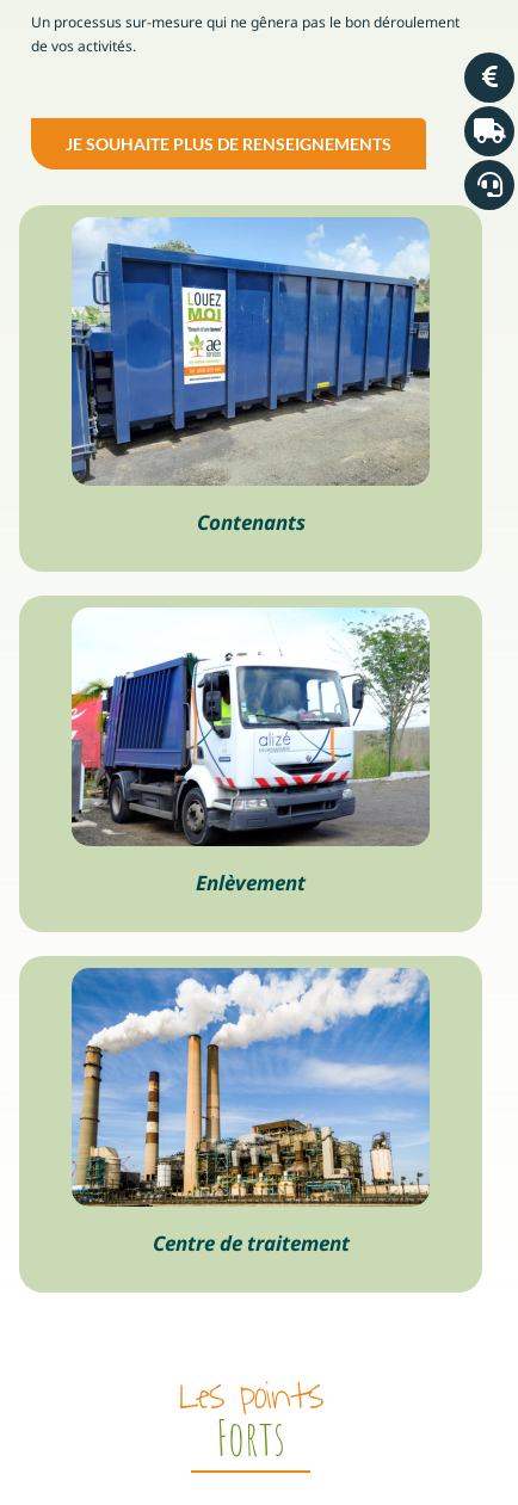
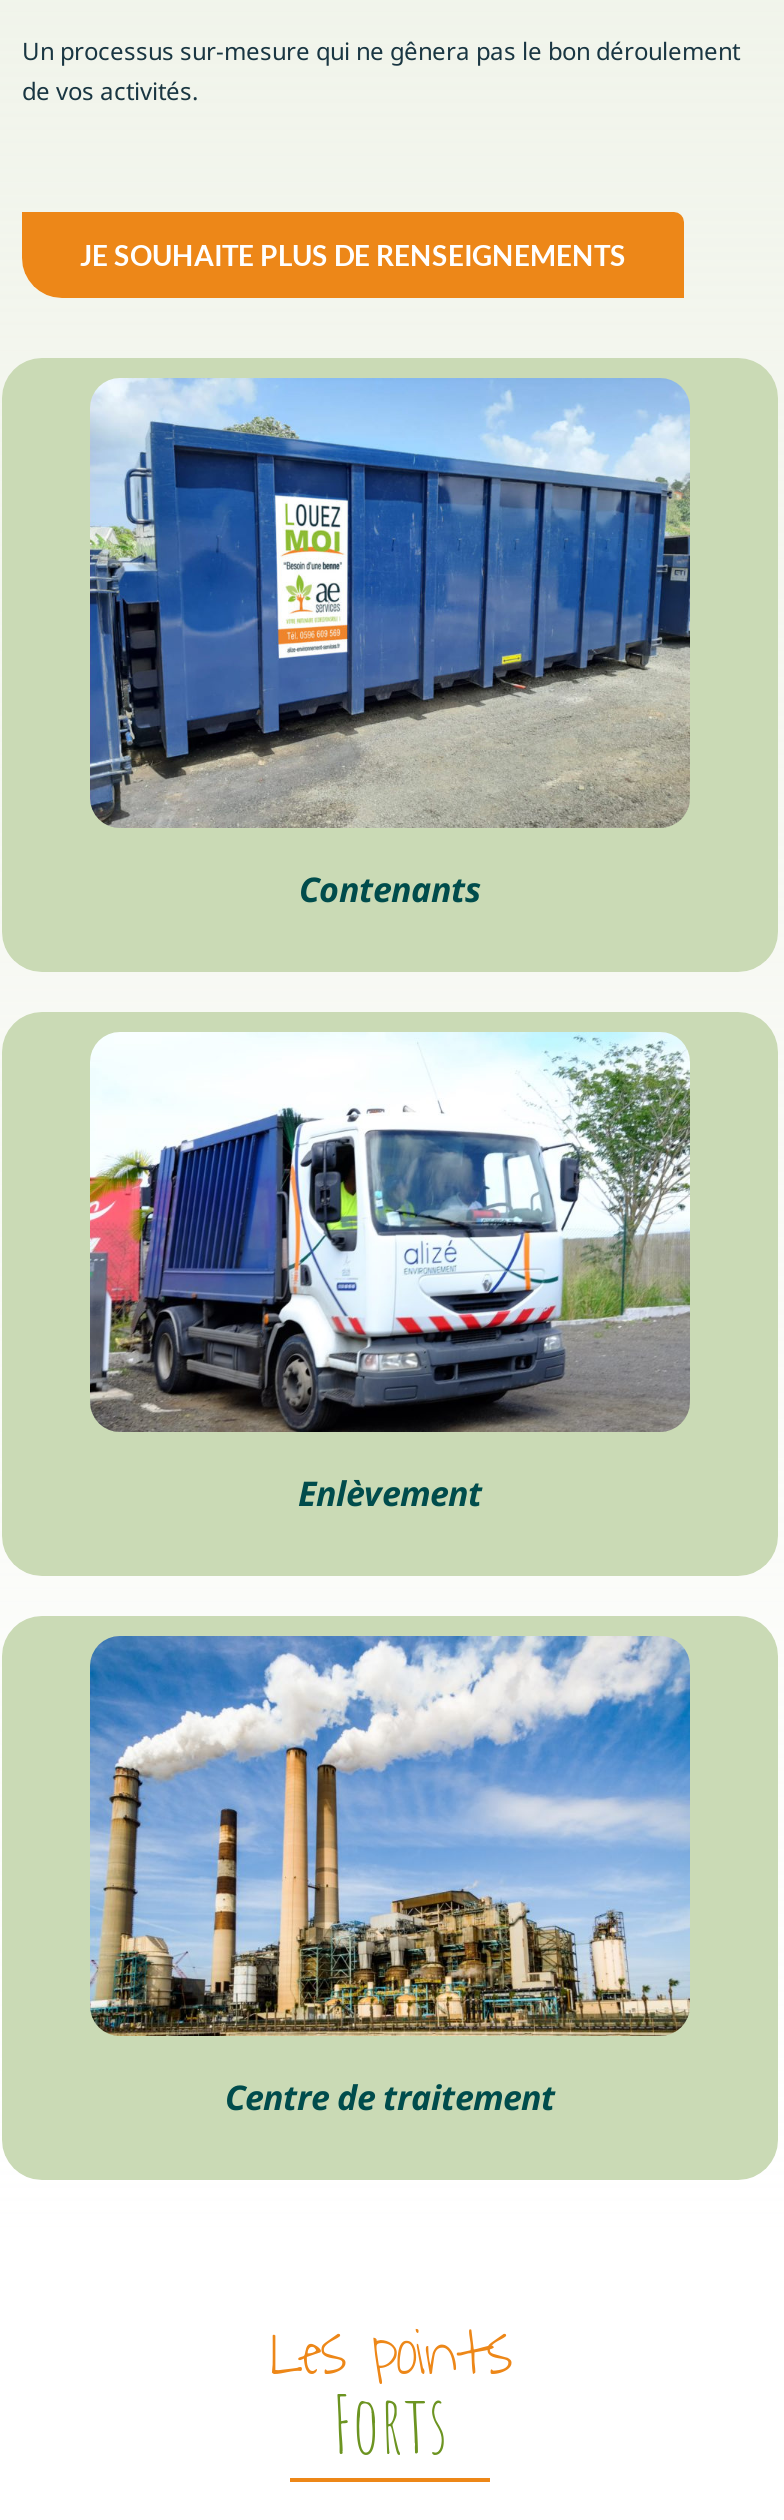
- [image]
